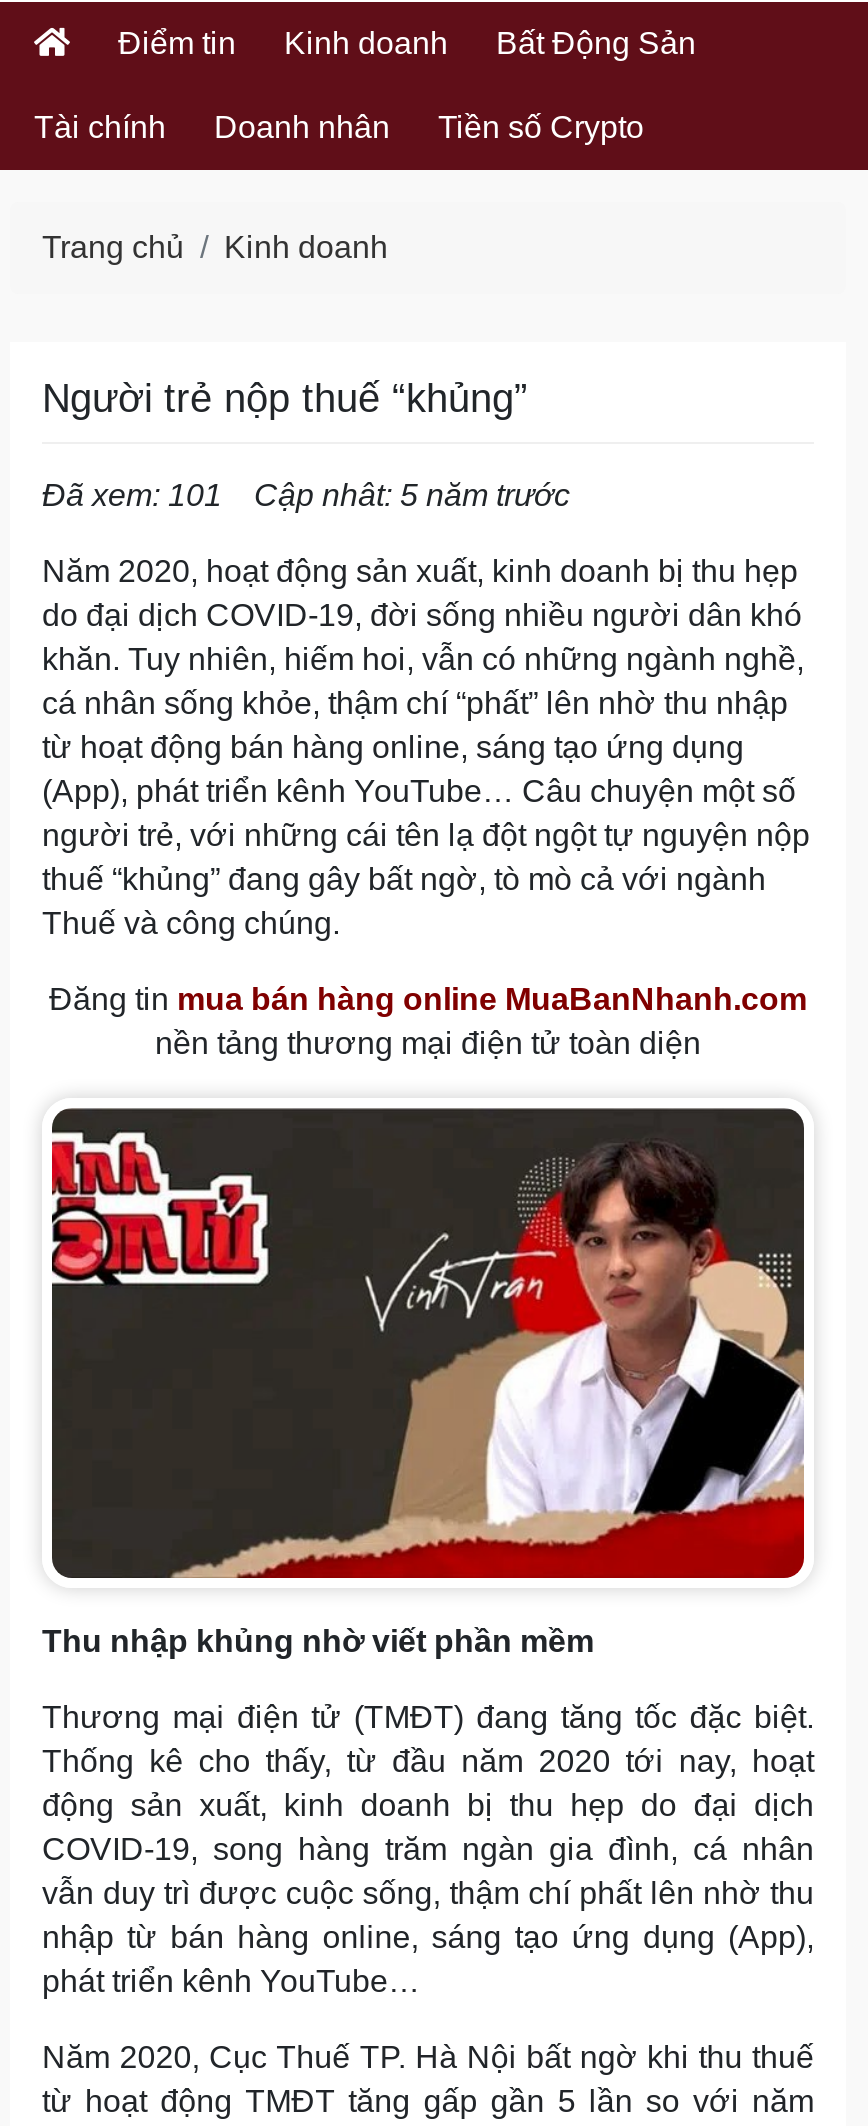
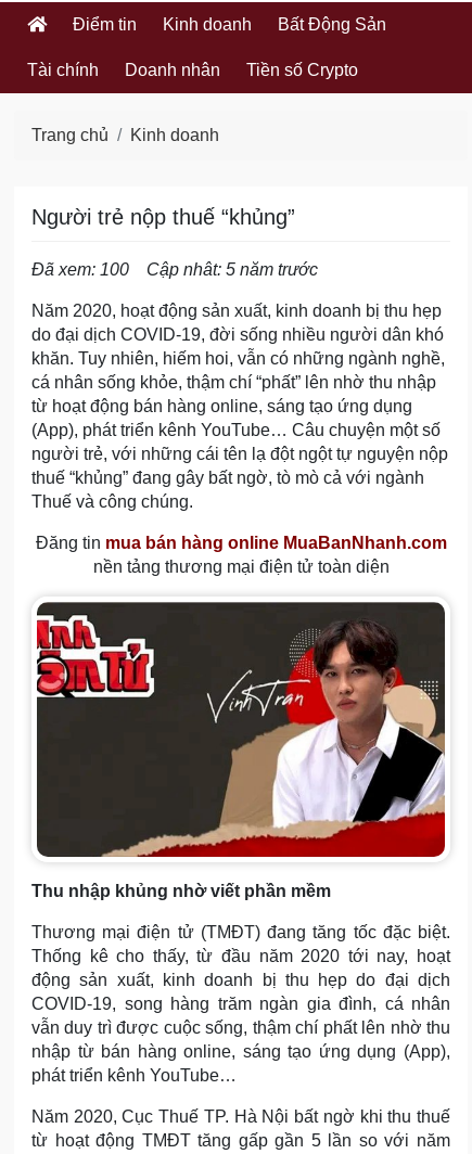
- Đã xem: 101 Cập nhât: 5 năm trước
+ Đã xem: 100 Cập nhât: 5 năm trước
